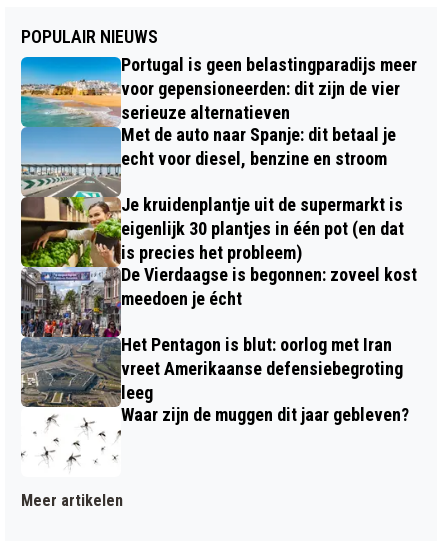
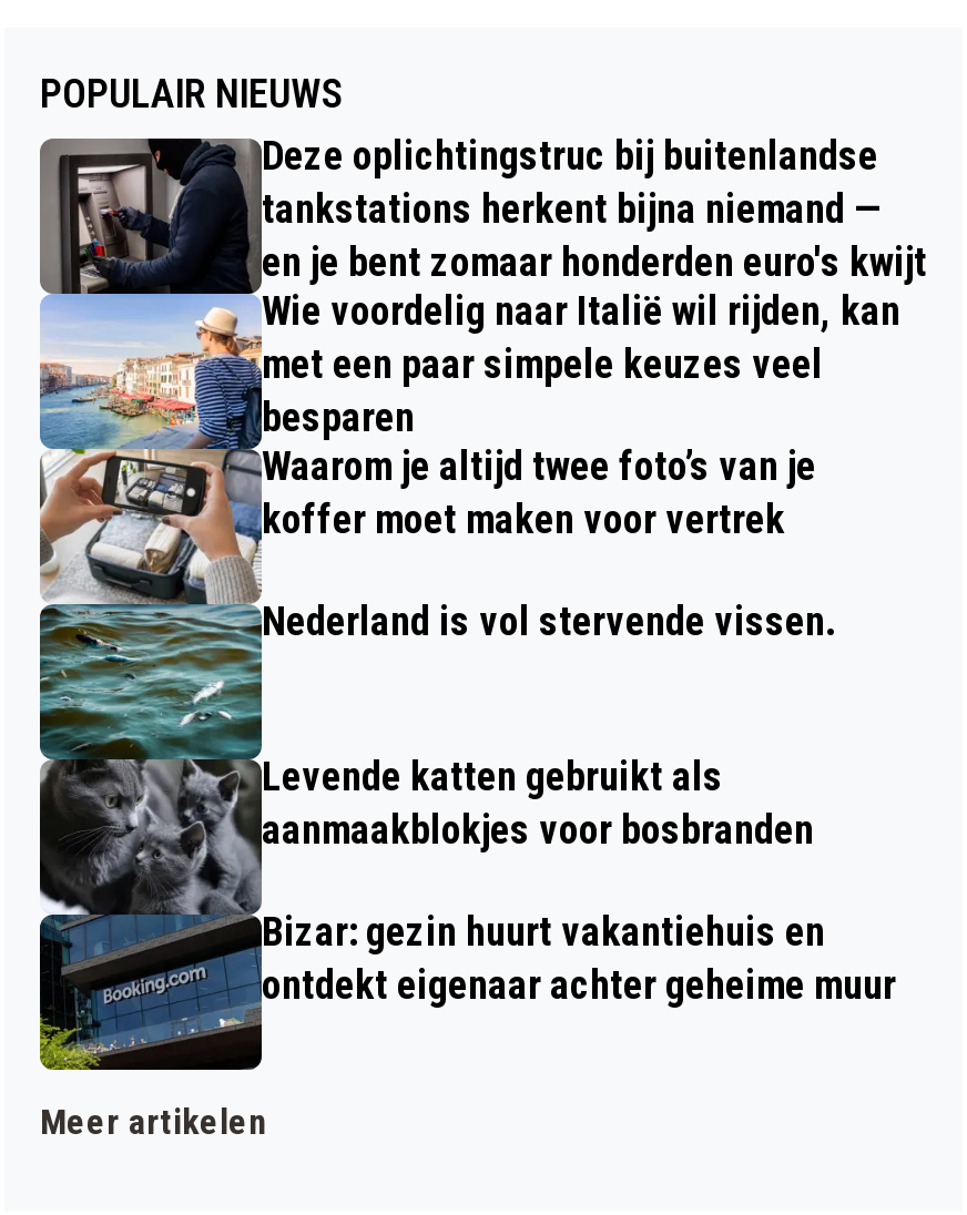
- [image]
- Portugal is geen belastingparadijs meer
- voor gepensioneerden: dit zijn de vier
- serieuze alternatieven
- Met de auto naar Spanje: dit betaal je
- echt voor diesel, benzine en stroom
- Je kruidenplantje uit de supermarkt is
- eigenlijk 30 plantjes in één pot (en dat
- is precies het probleem)
- De Vierdaagse is begonnen: zoveel kost
- meedoen je écht
- Het Pentagon is blut: oorlog met Iran
- vreet Amerikaanse defensiebegroting
- leeg
- Waar zijn de muggen dit jaar gebleven?
+ [image]
+ Deze oplichtingstruc bij buitenlandse
+ tankstations herkent bijna niemand —
+ en je bent zomaar honderden euro's kwijt
+ Wie voordelig naar Italië wil rijden, kan
+ met een paar simpele keuzes veel
+ besparen
+ Waarom je altijd twee foto’s van je
+ koffer moet maken voor vertrek
+ Nederland is vol stervende vissen.
+ Levende katten gebruikt als
+ aanmaakblokjes voor bosbranden
+ Bizar: gezin huurt vakantiehuis en
+ ontdekt eigenaar achter geheime muur
